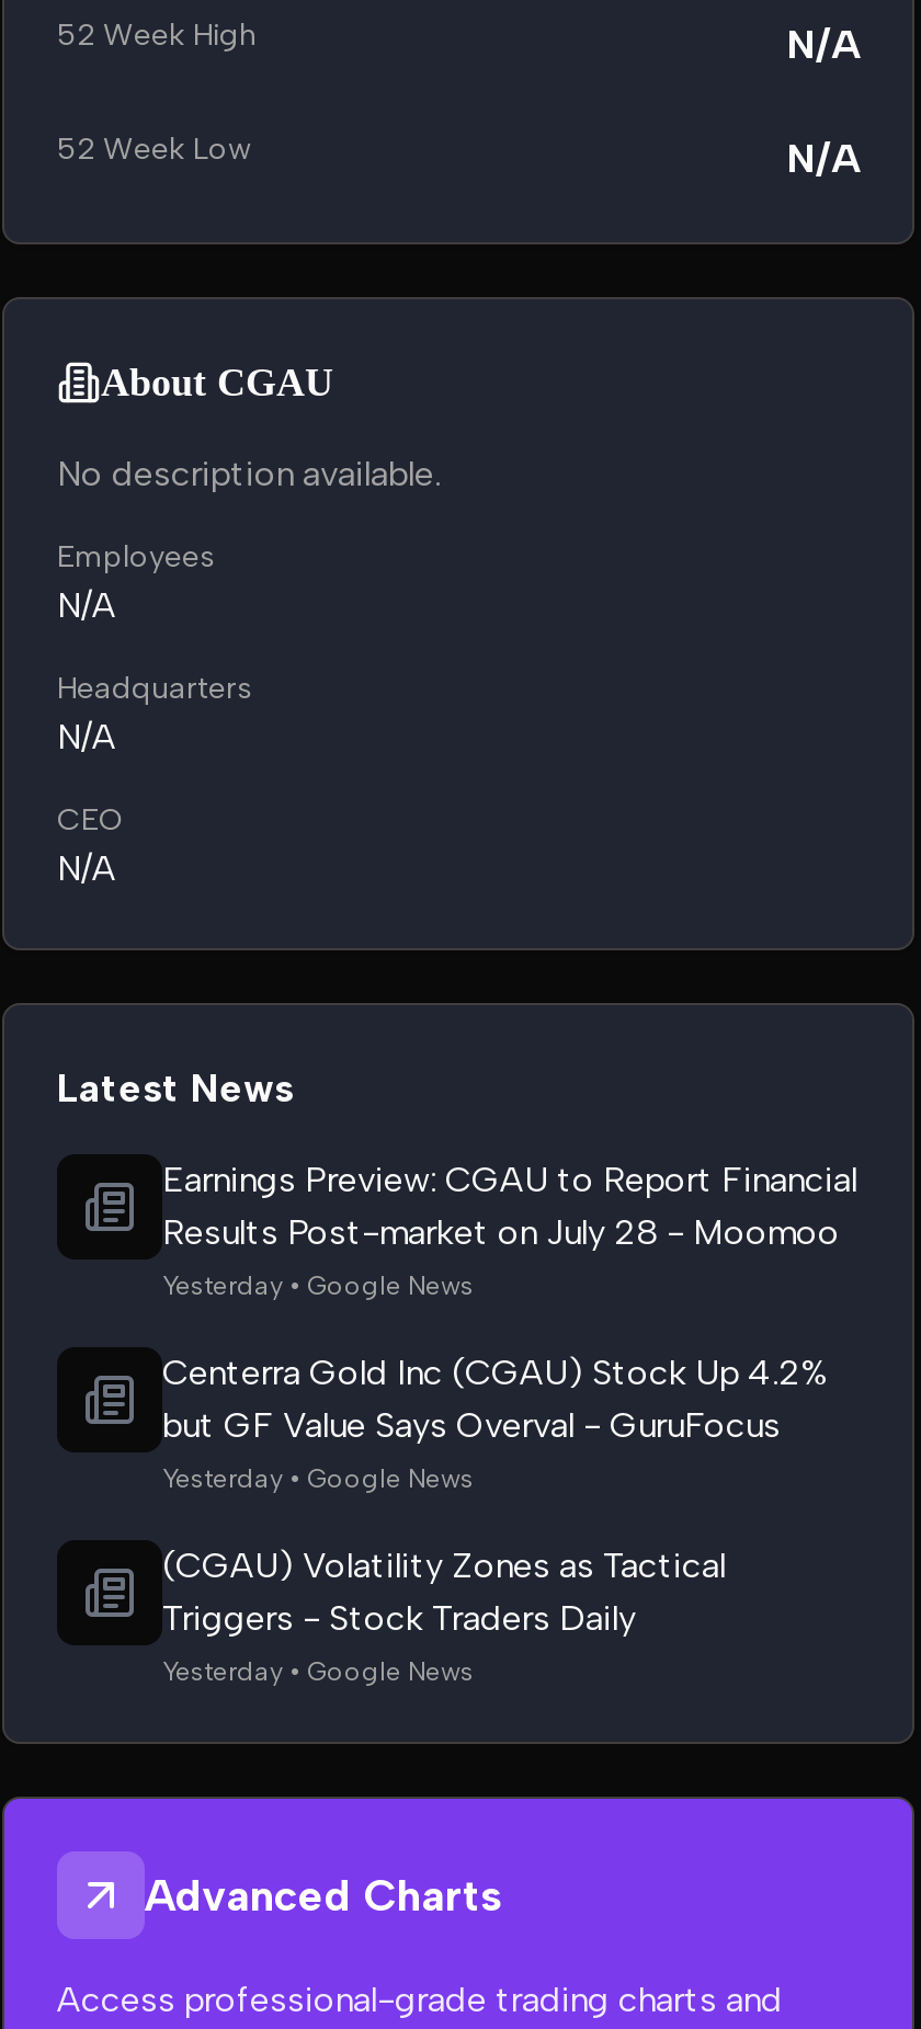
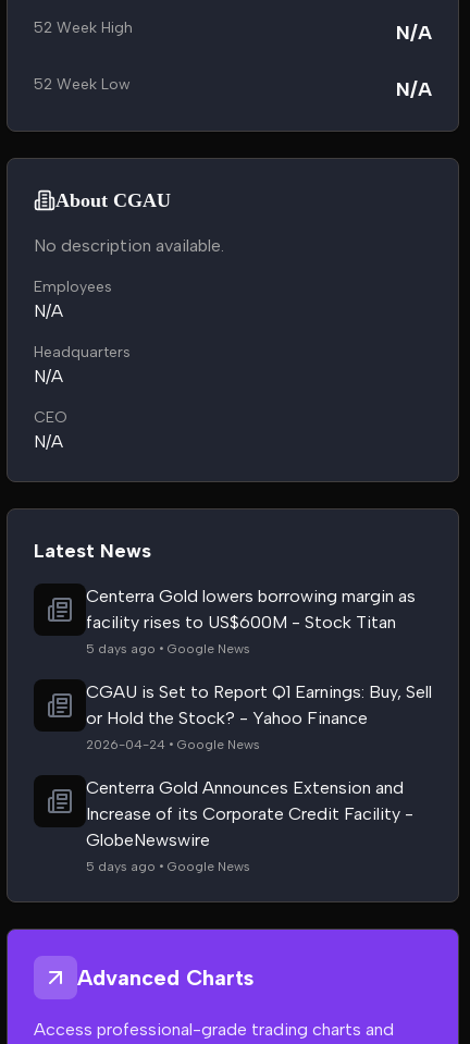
- Earnings Preview: CGAU to Report Financial
- Results Post-market on July 28 - Moomoo
- Yesterday • Google News
+ Centerra Gold lowers borrowing margin as
+ facility rises to US$600M - Stock Titan
+ 5 days ago • Google News

- Centerra Gold Inc (CGAU) Stock Up 4.2%
- but GF Value Says Overval - GuruFocus
- Yesterday • Google News
+ CGAU is Set to Report Q1 Earnings: Buy, Sell
+ or Hold the Stock? - Yahoo Finance
+ 2026-04-24 • Google News

- (CGAU) Volatility Zones as Tactical
- Triggers - Stock Traders Daily
- Yesterday • Google News
+ Centerra Gold Announces Extension and
+ Increase of its Corporate Credit Facility -
+ GlobeNewswire
+ 5 days ago • Google News
